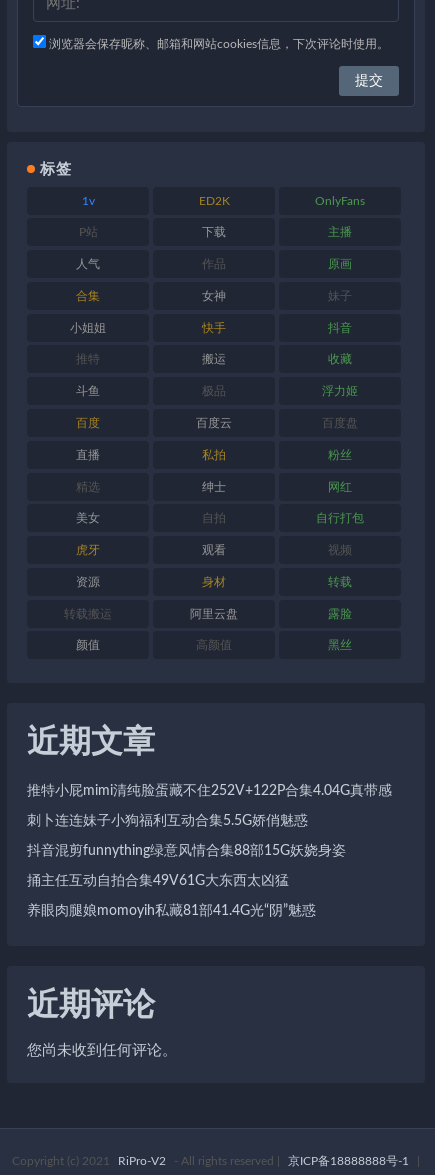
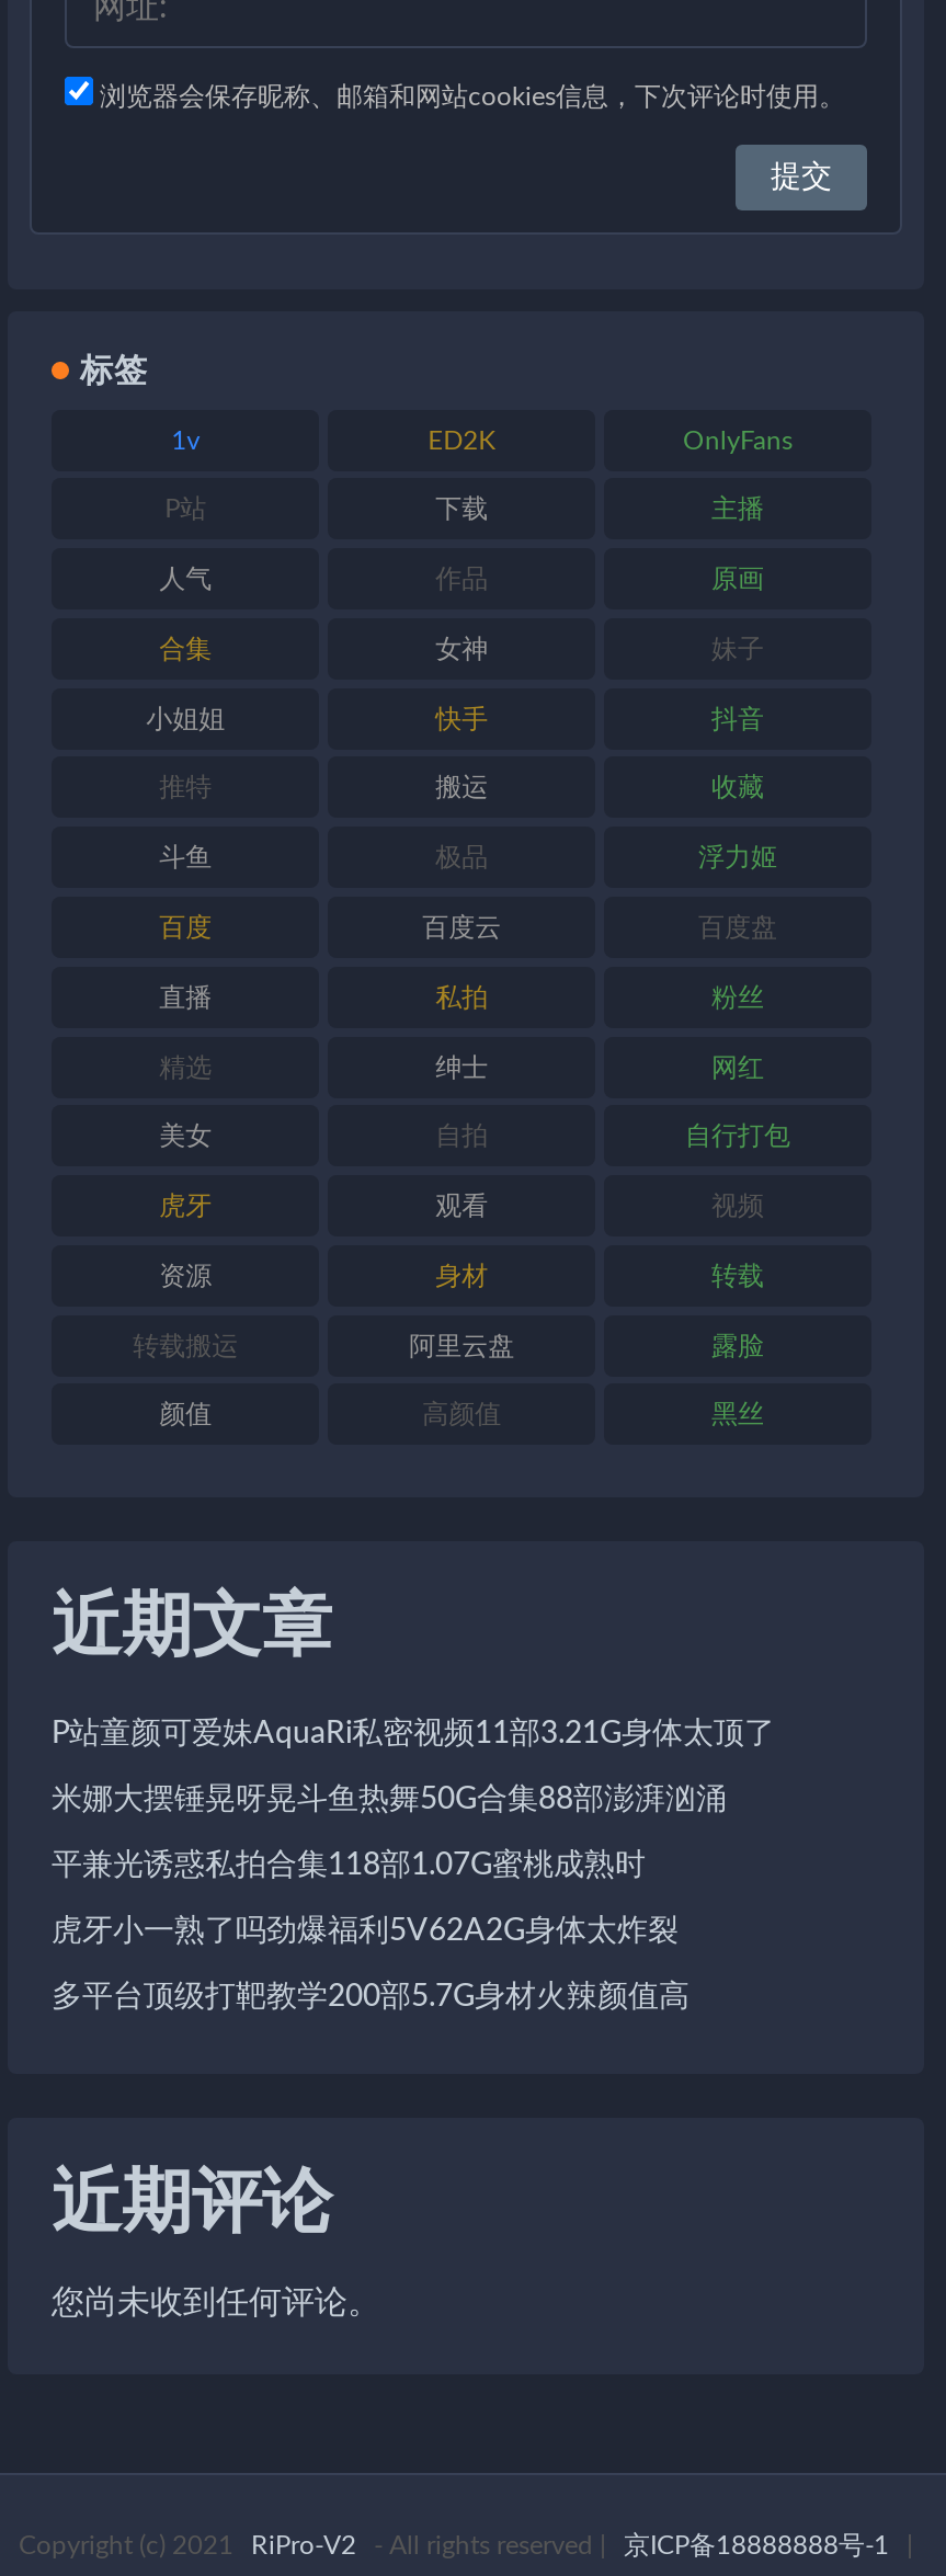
- 推特小屁mimi清纯脸蛋藏不住252V+122P合集4.04G真带感
+ P站童颜可爱妹AquaRi私密视频11部3.21G身体太顶了

- 刺卜连连妹子小狗福利互动合集5.5G娇俏魅惑
+ 米娜大摆锤晃呀晃斗鱼热舞50G合集88部澎湃汹涌

- 抖音混剪funnything绿意风情合集88部15G妖娆身姿
+ 平兼光诱惑私拍合集118部1.07G蜜桃成熟时

- 捅主任互动自拍合集49V61G大东西太凶猛
+ 虎牙小一熟了吗劲爆福利5V62A2G身体太炸裂

- 养眼肉腿娘momoyih私藏81部41.4G光“阴”魅惑
+ 多平台顶级打靶教学200部5.7G身材火辣颜值高
